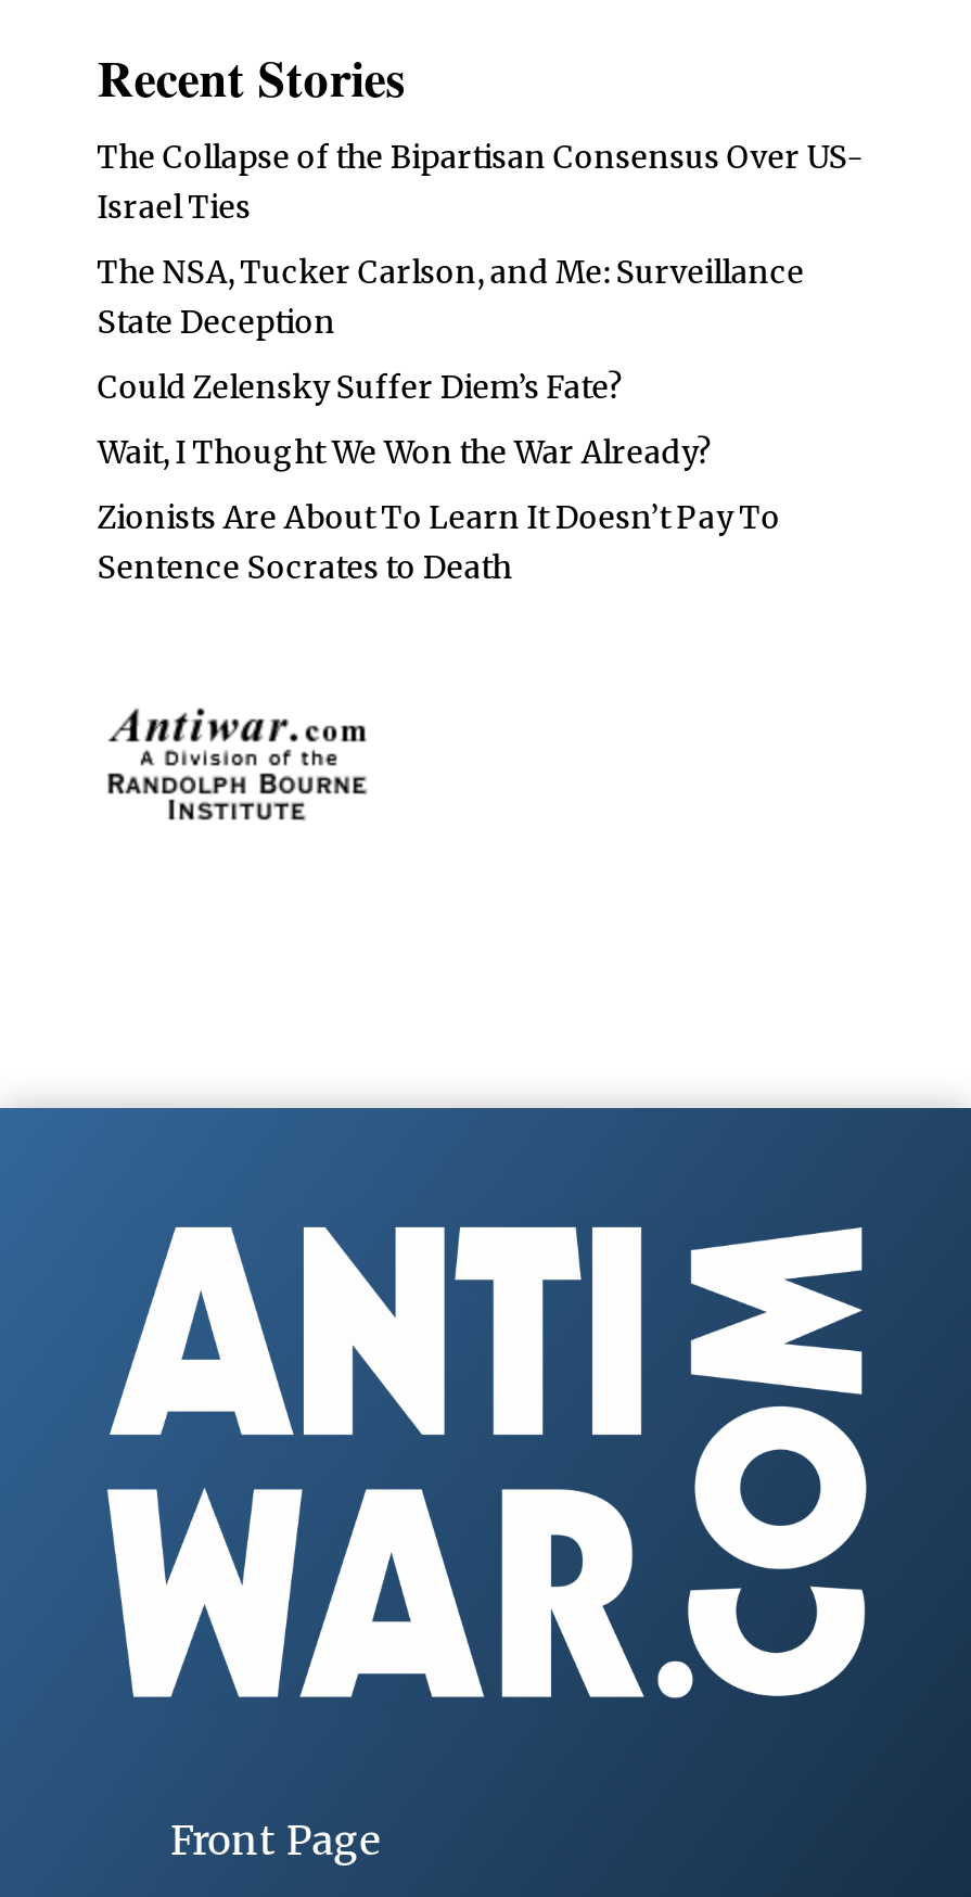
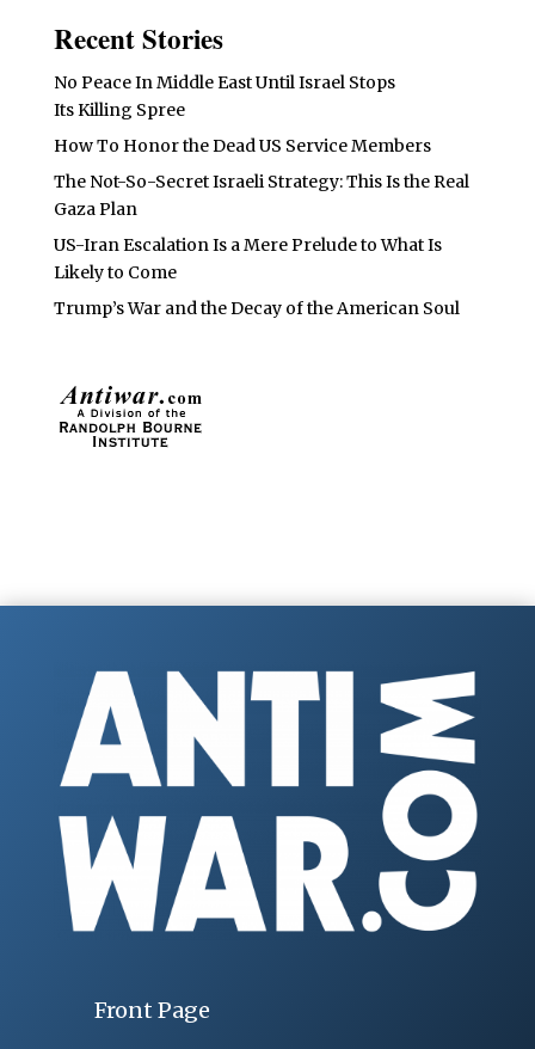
- The Collapse of the Bipartisan Consensus Over US-
- Israel Ties
+ No Peace In Middle East Until Israel Stops
+ Its Killing Spree

- The NSA, Tucker Carlson, and Me: Surveillance
- State Deception
+ How To Honor the Dead US Service Members

- Could Zelensky Suffer Diem’s Fate?
+ The Not-So-Secret Israeli Strategy: This Is the Real
+ Gaza Plan

- Wait, I Thought We Won the War Already?
+ US-Iran Escalation Is a Mere Prelude to What Is
+ Likely to Come

- Zionists Are About To Learn It Doesn’t Pay To
- Sentence Socrates to Death
+ Trump’s War and the Decay of the American Soul
